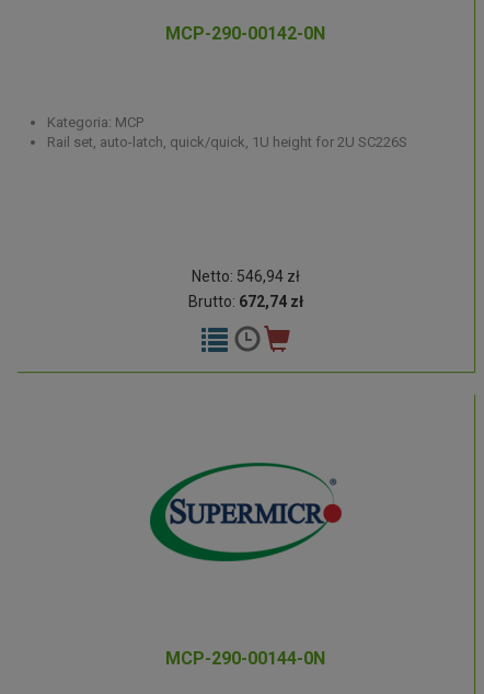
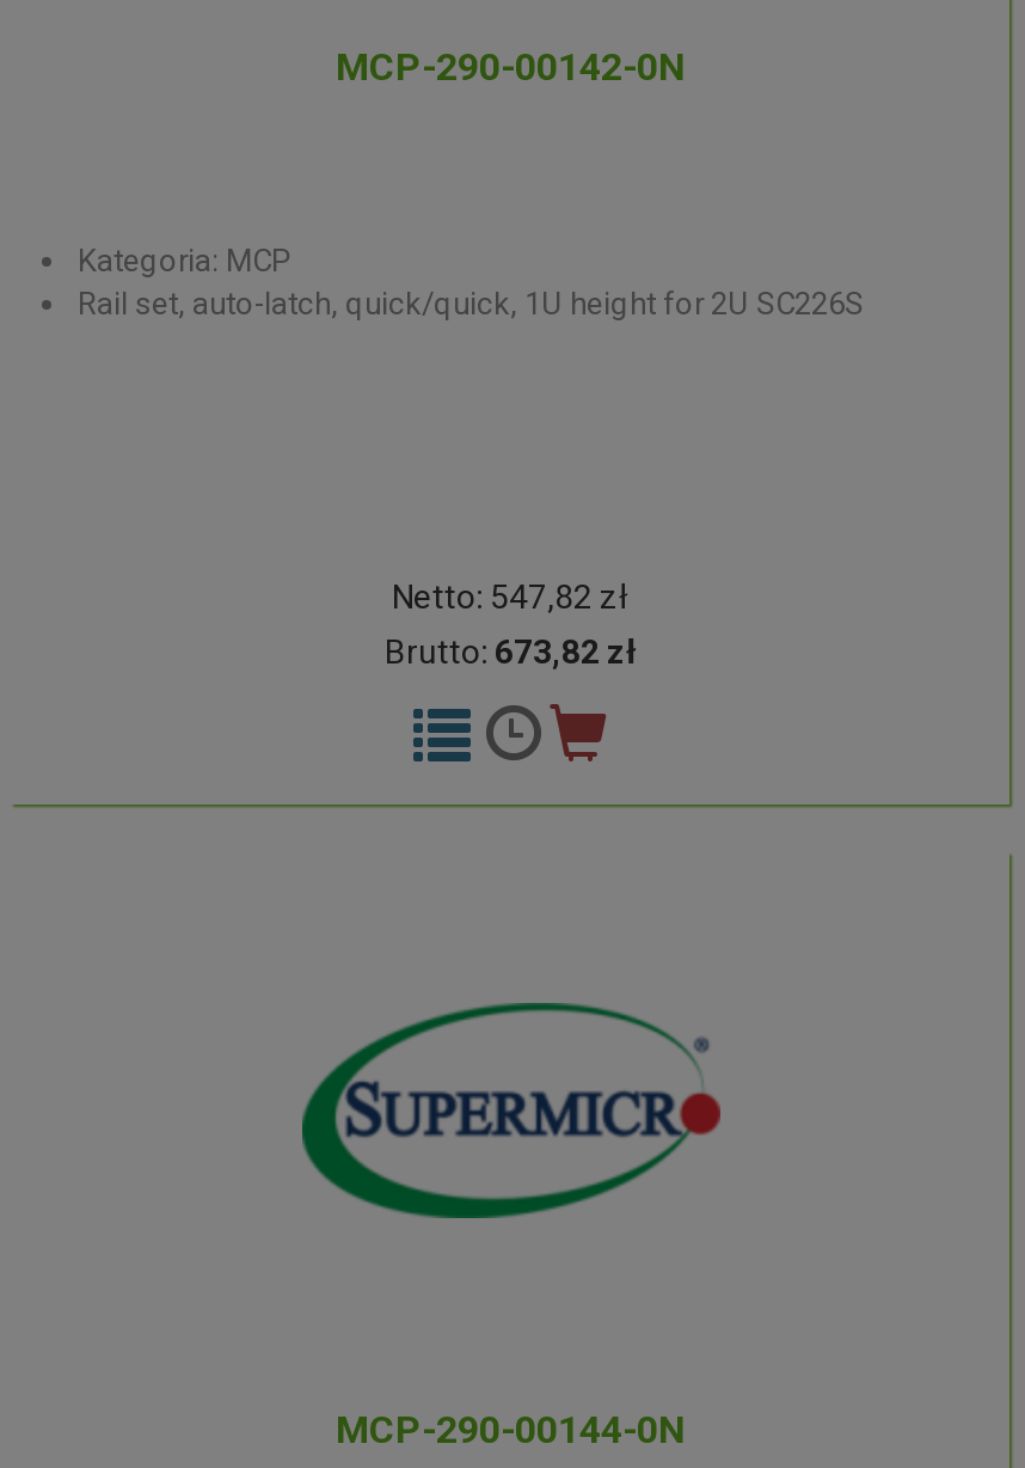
- Netto: 546,94 zł
+ Netto: 547,82 zł

- Brutto: 672,74 zł
+ Brutto: 673,82 zł
